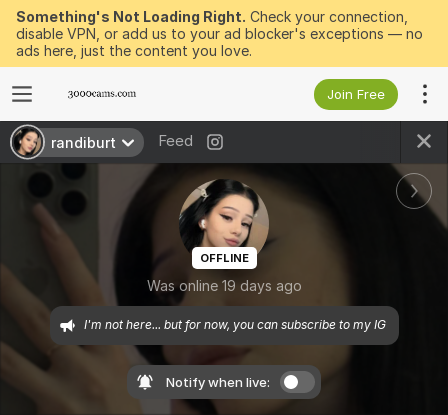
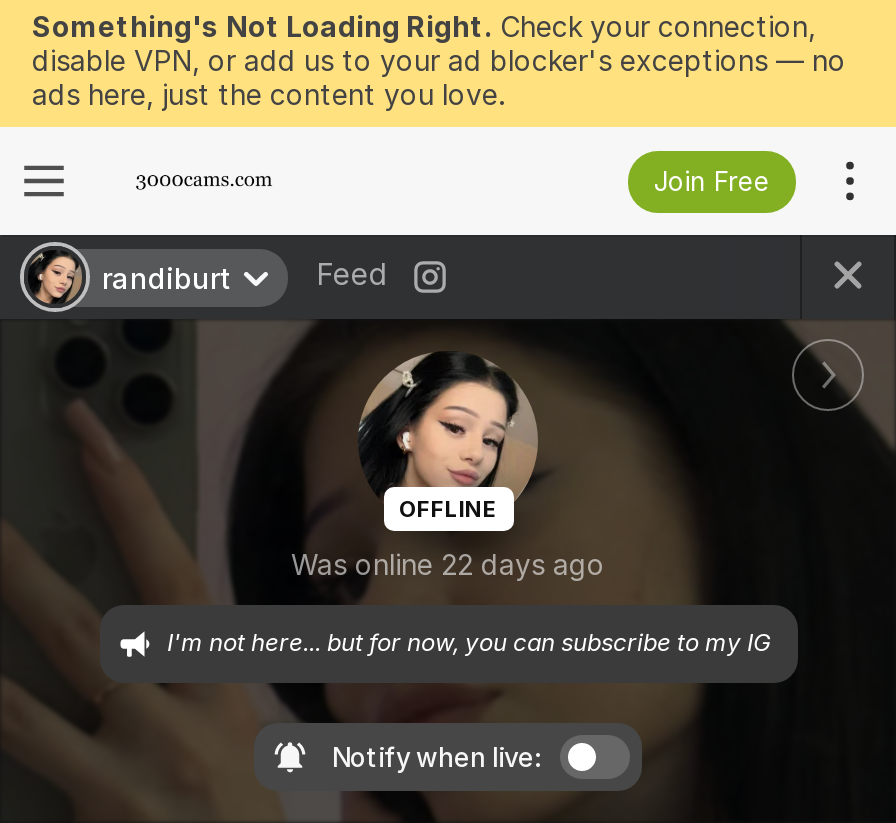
- Was online 19 days ago
+ Was online 22 days ago
